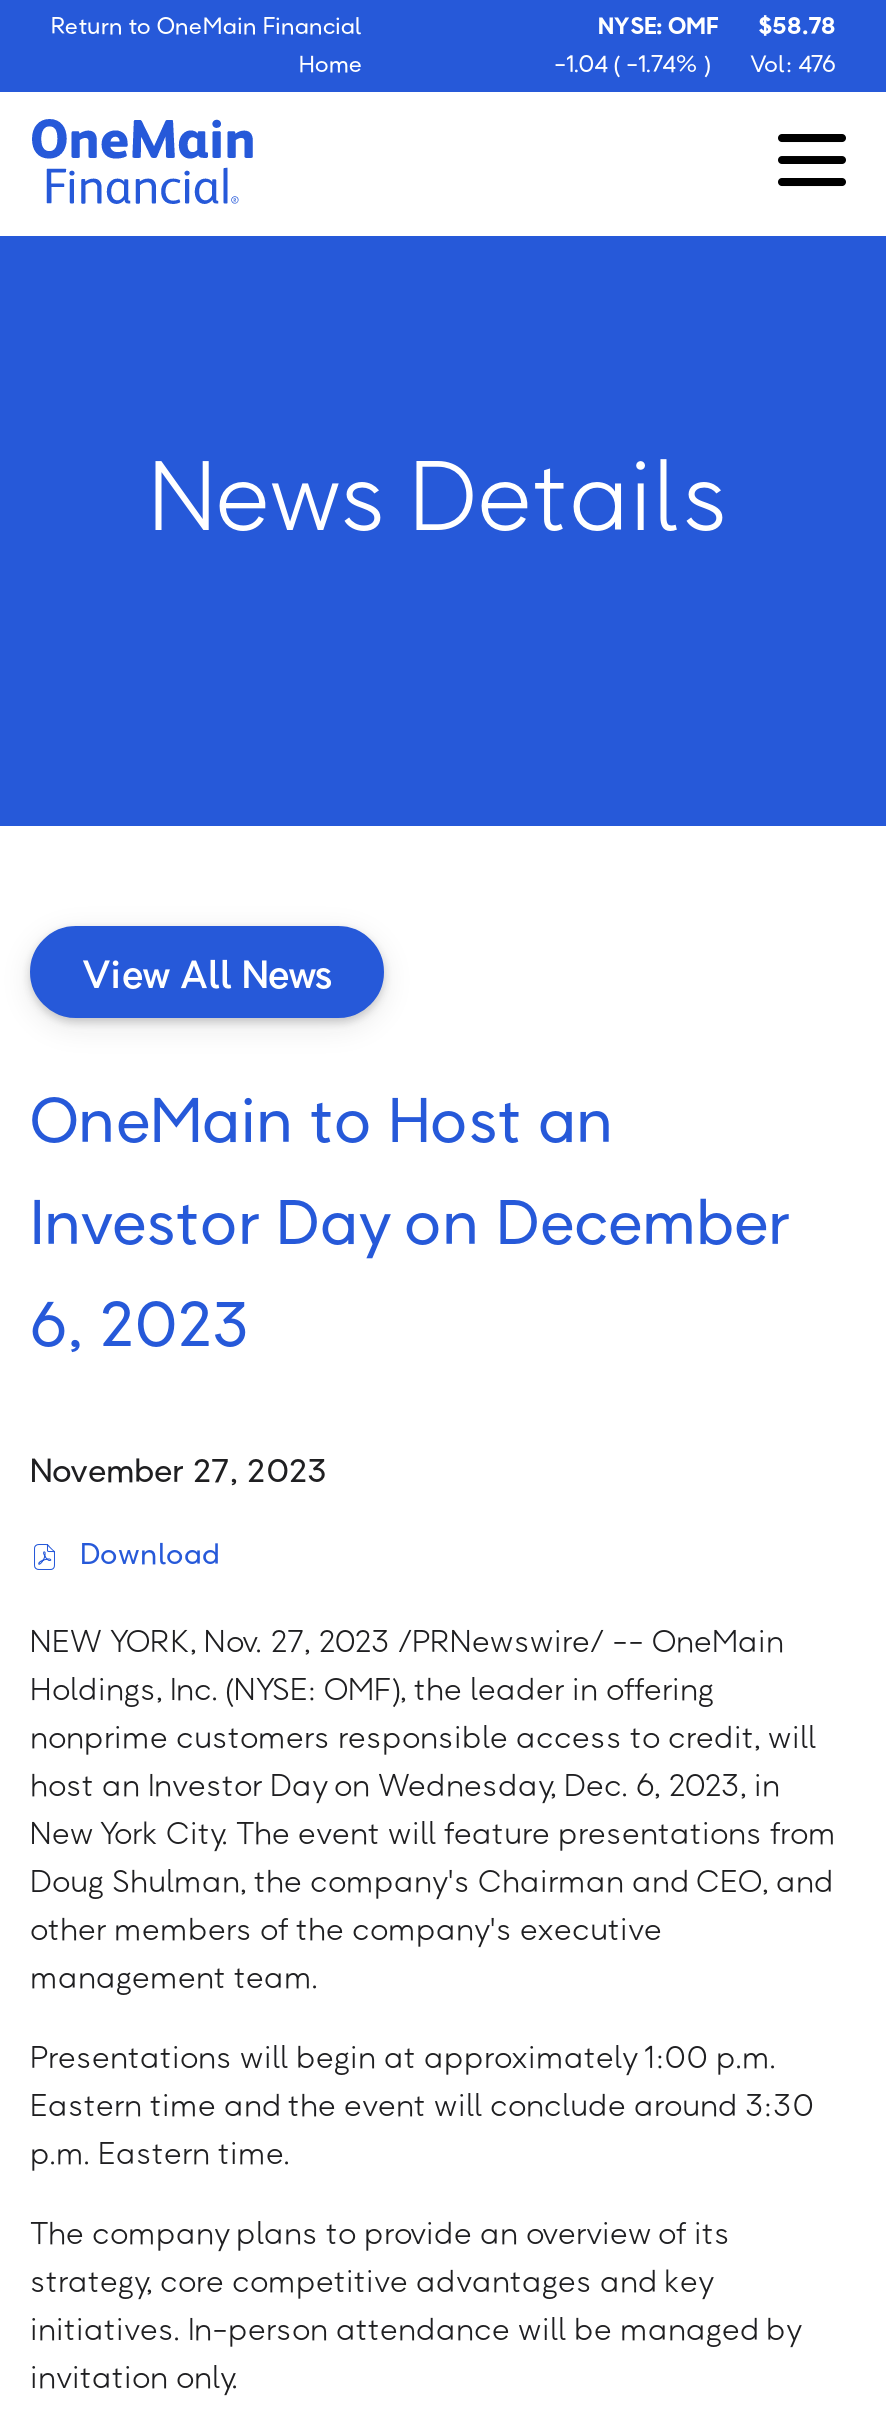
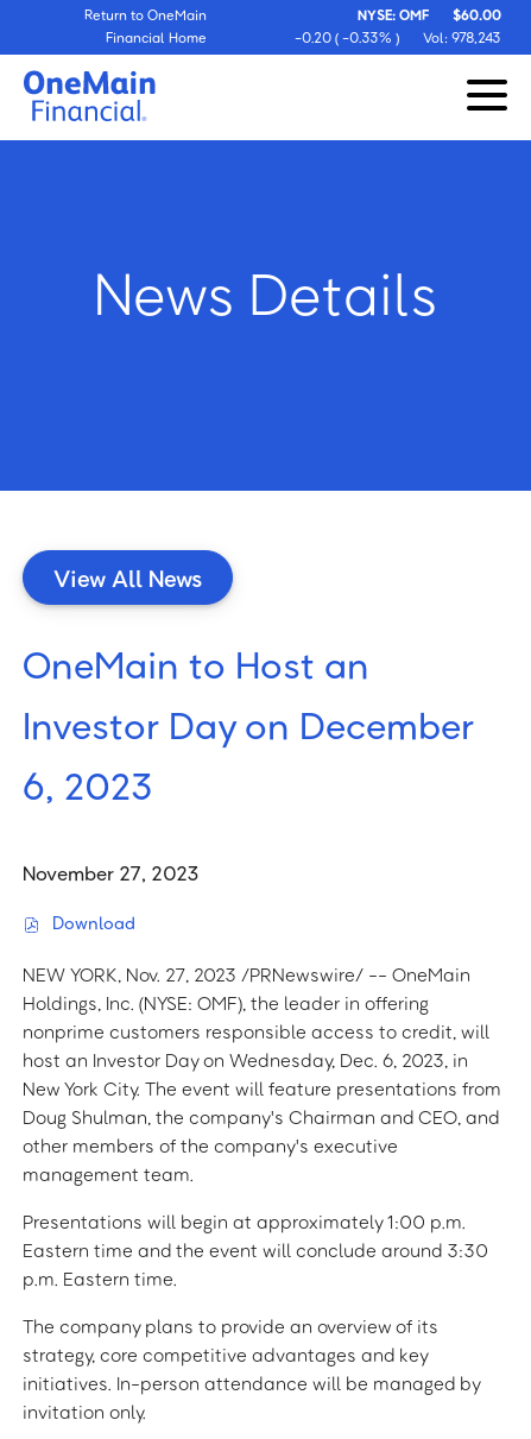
- 58.78
+ 60.00

- -1.04 ( -1.74% )
+ -0.20 ( -0.33% )

- Vol: 476
+ Vol: 978,243
